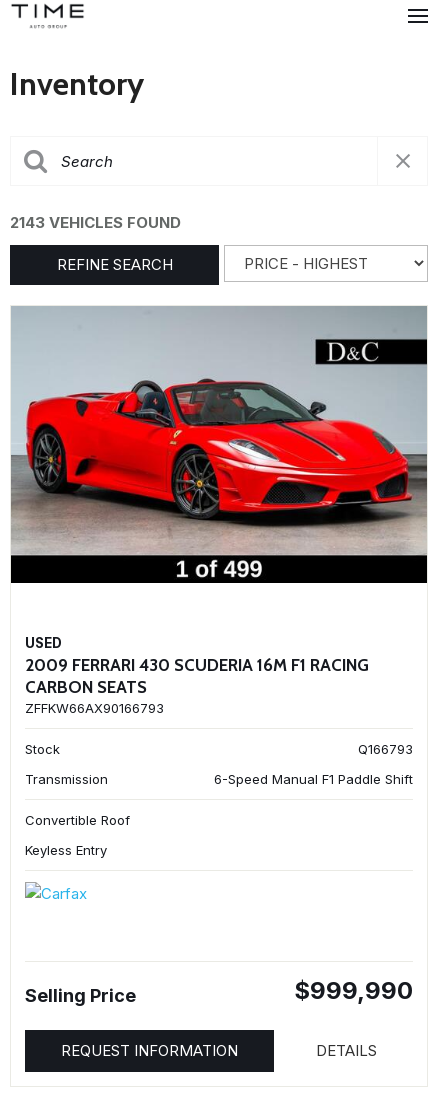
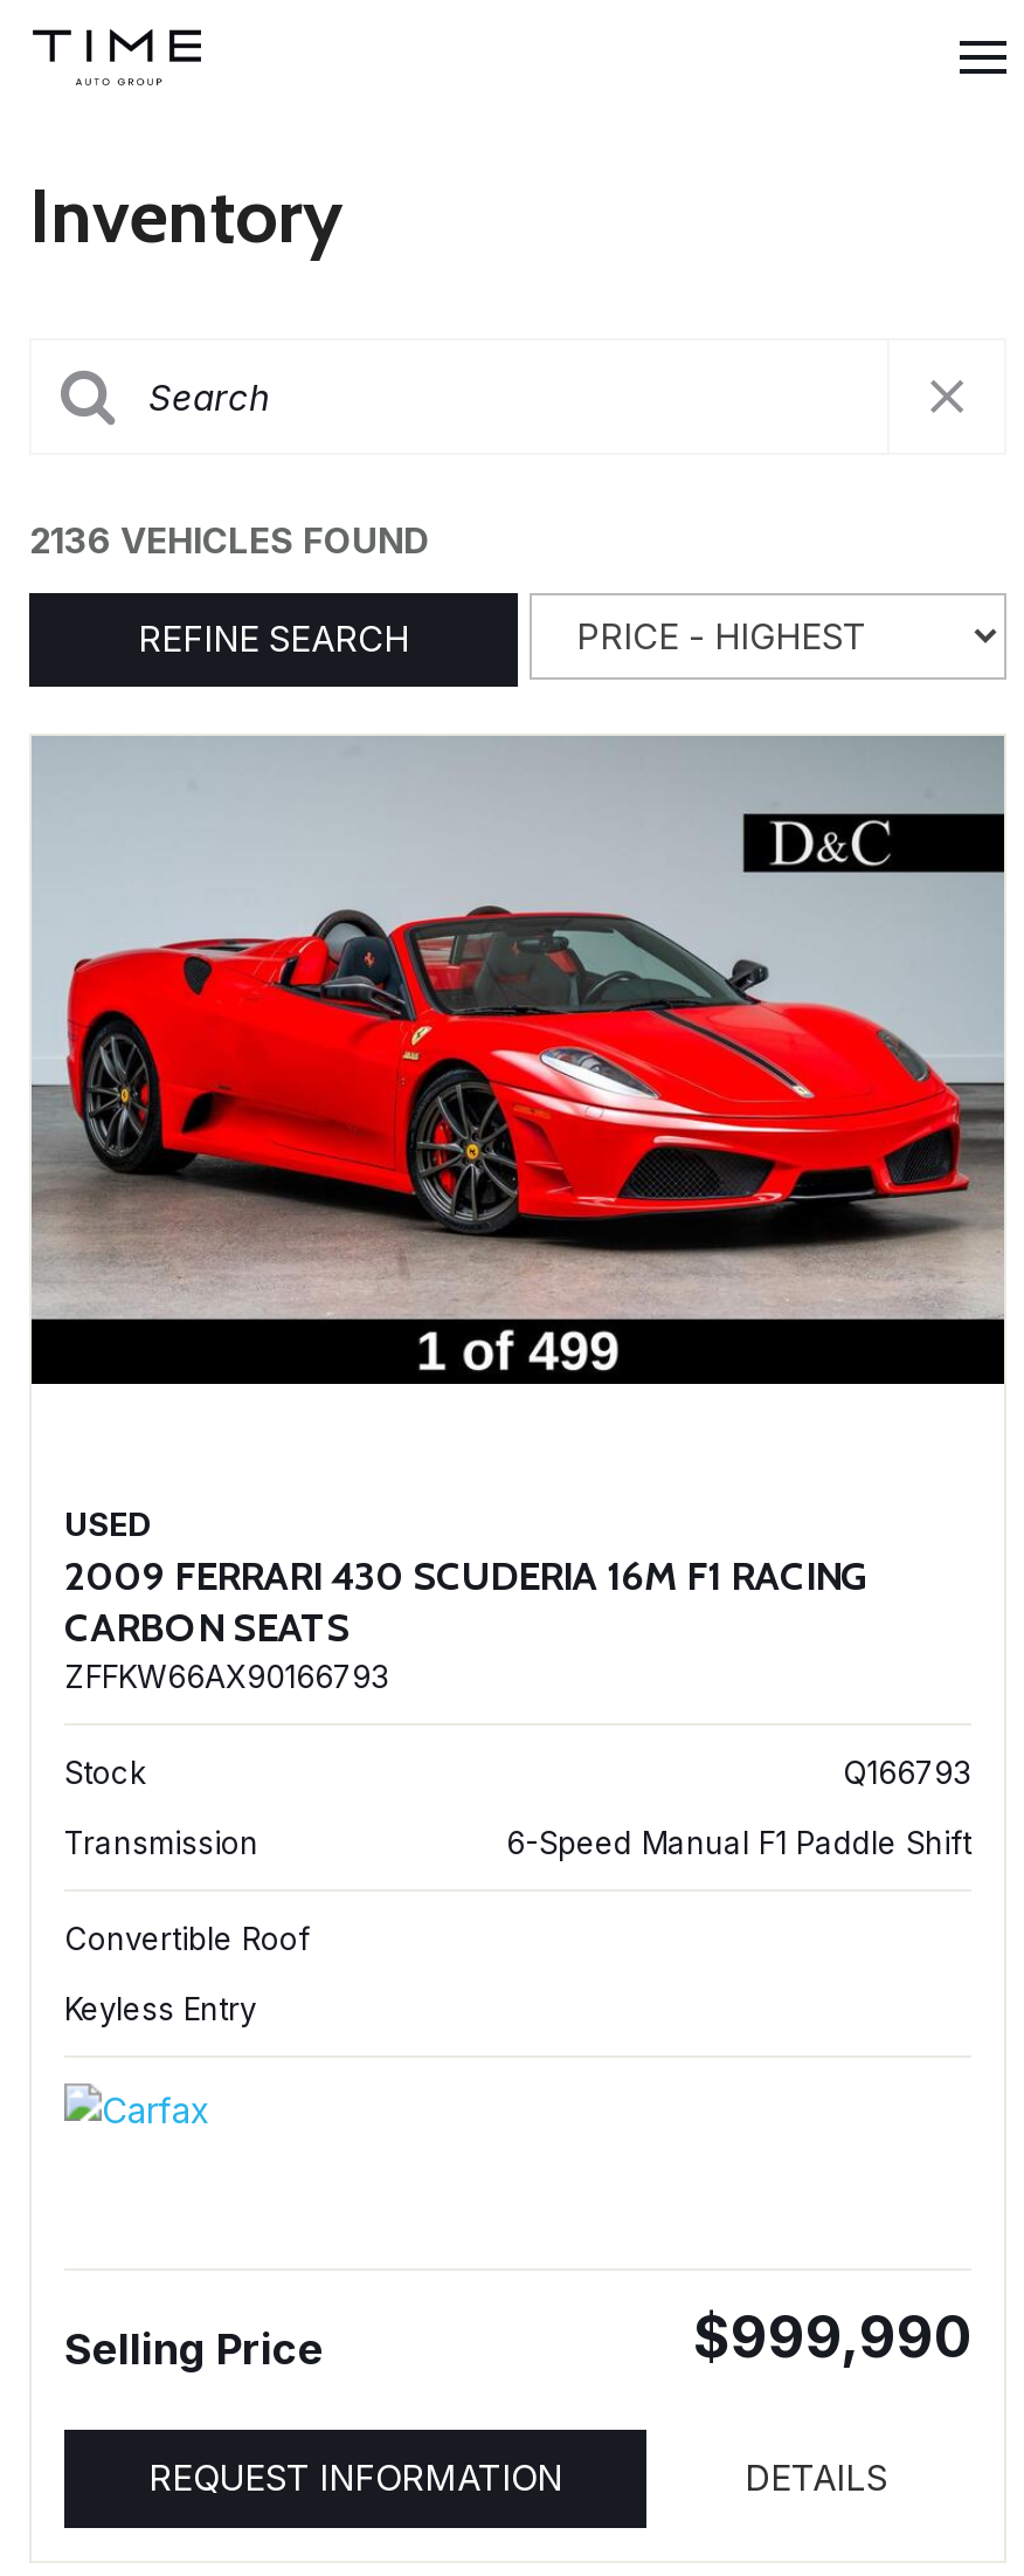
- 2143 VEHICLES FOUND
+ 2136 VEHICLES FOUND
